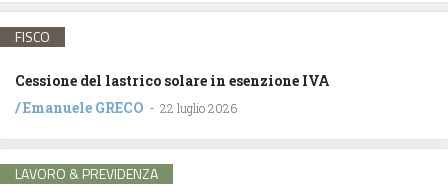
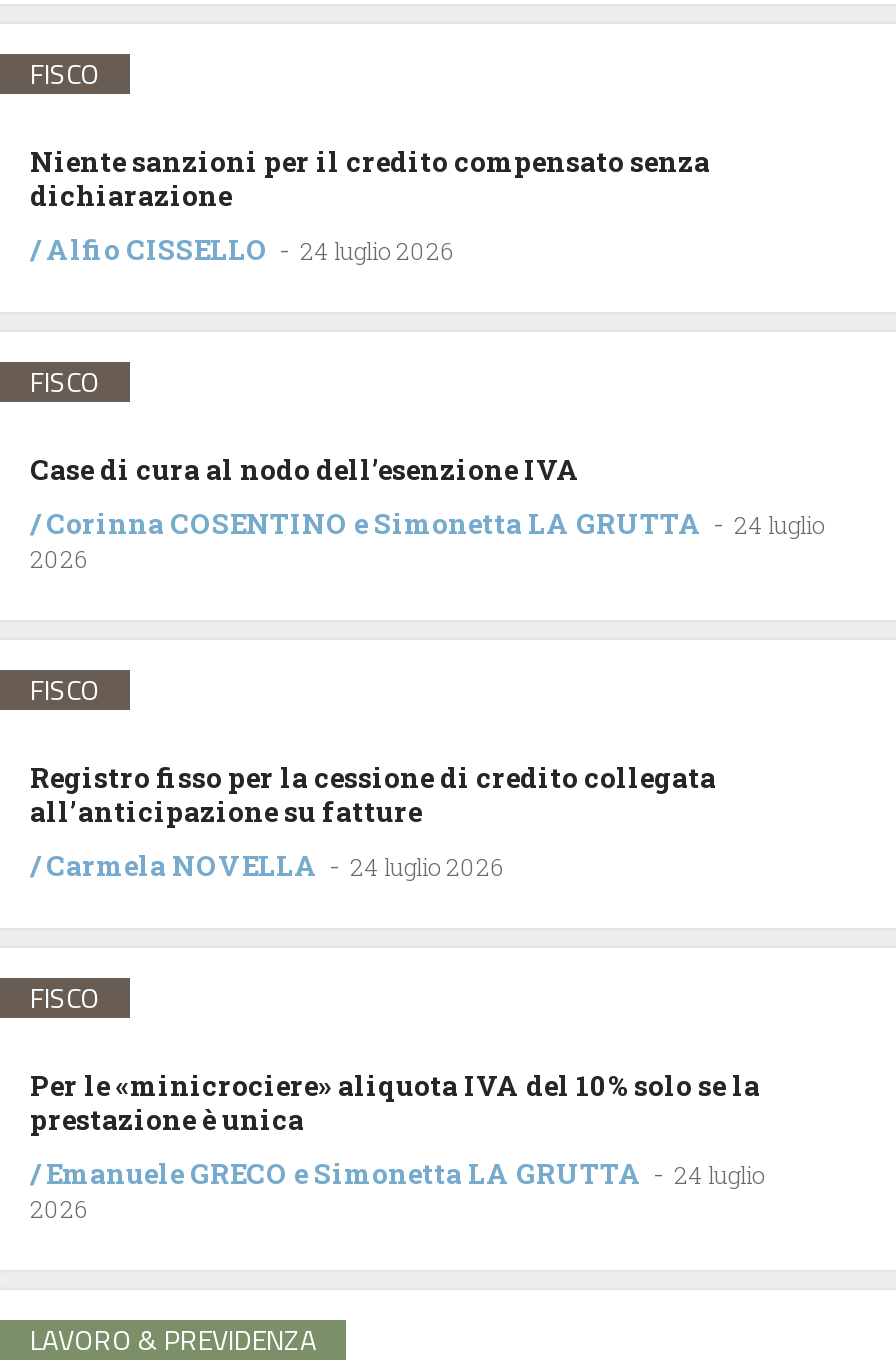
- Cessione del lastrico solare in esenzione IVA
- /Emanuele GRECO - 22 luglio 2026
+ Niente sanzioni per il credito compensato senza
+ dichiarazione
+ /Alfio CISSELLO - 24 luglio 2026
+ FISCO
+ Case di cura al nodo dell’esenzione IVA
+ /Corinna COSENTINO e Simonetta LA GRUTTA - 24 luglio
+ 2026
+ FISCO
+ Registro fisso per la cessione di credito collegata
+ all’anticipazione su fatture
+ /Carmela NOVELLA - 24 luglio 2026
+ FISCO
+ Per le «minicrociere» aliquota IVA del 10% solo se la
+ prestazione è unica
+ /Emanuele GRECO e Simonetta LA GRUTTA - 24 luglio
+ 2026
